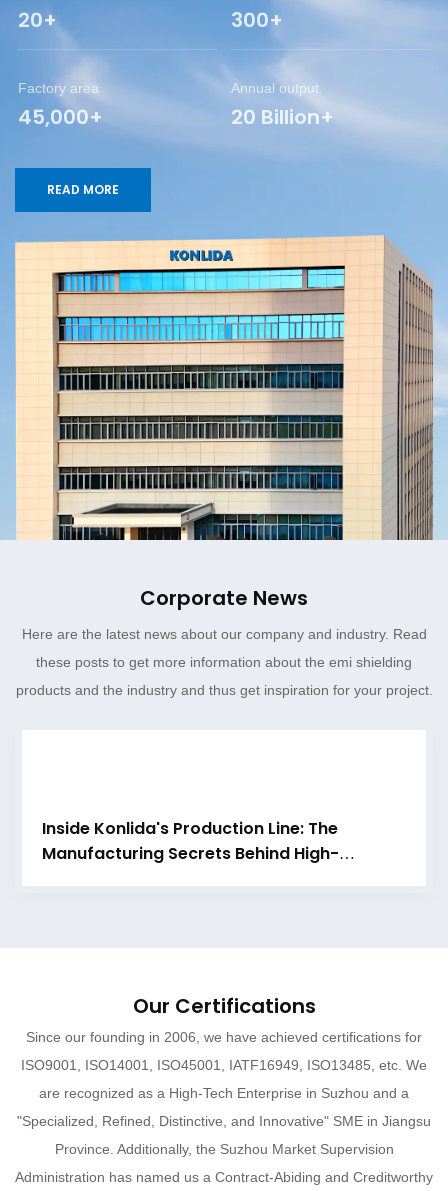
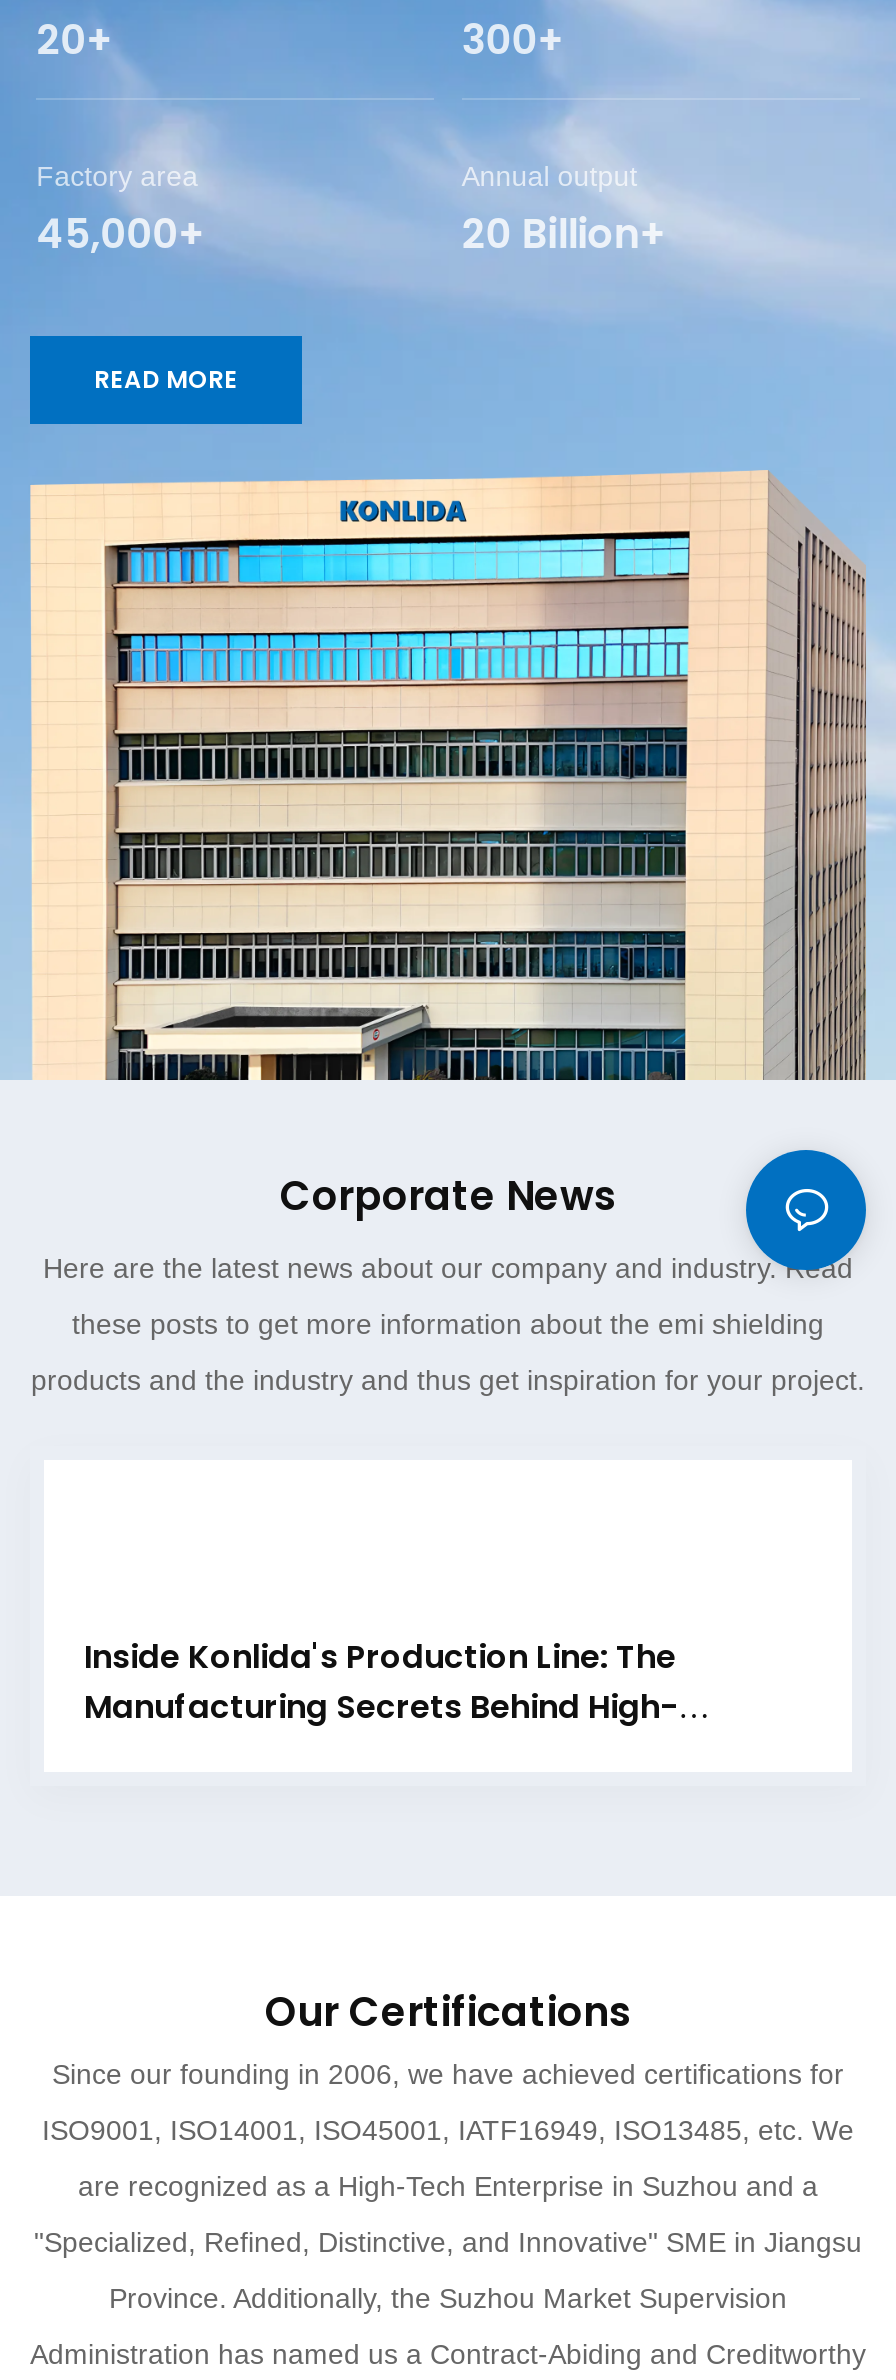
+ [image]
